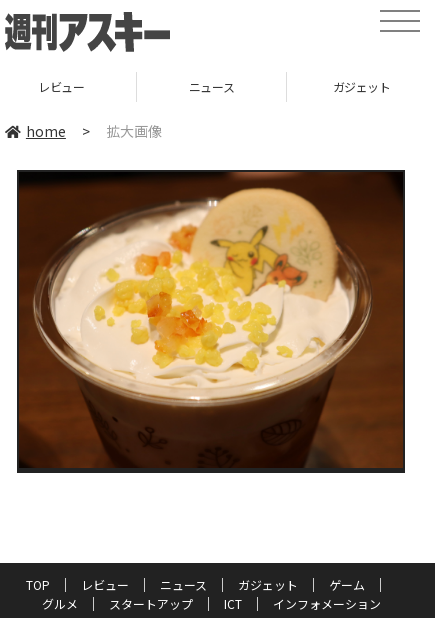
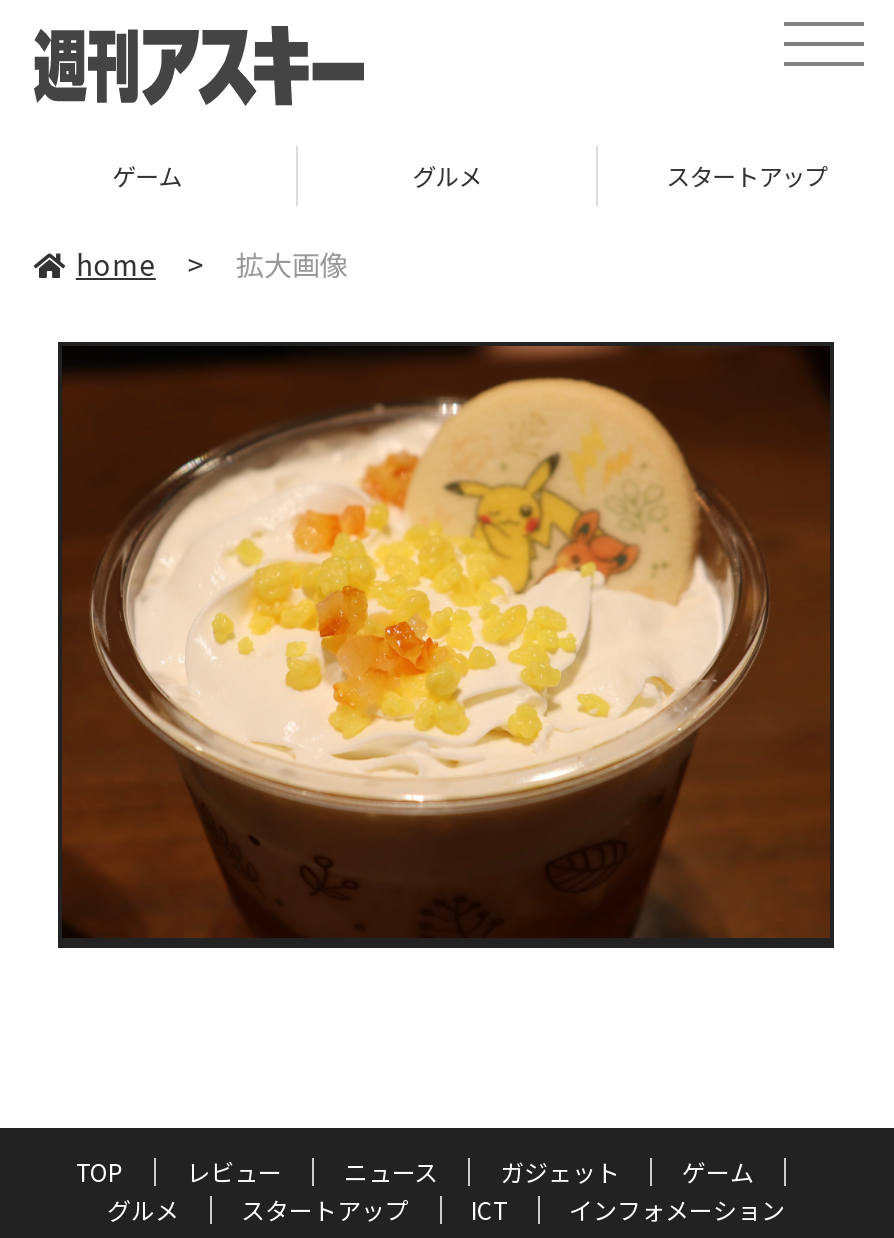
- レビュー
- ニュース
- ガジェット
+ ゲーム
+ グルメ
+ スタートアップ
